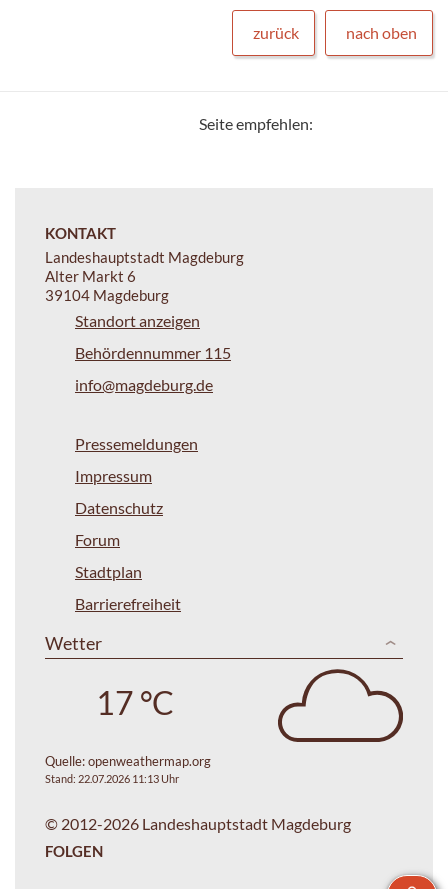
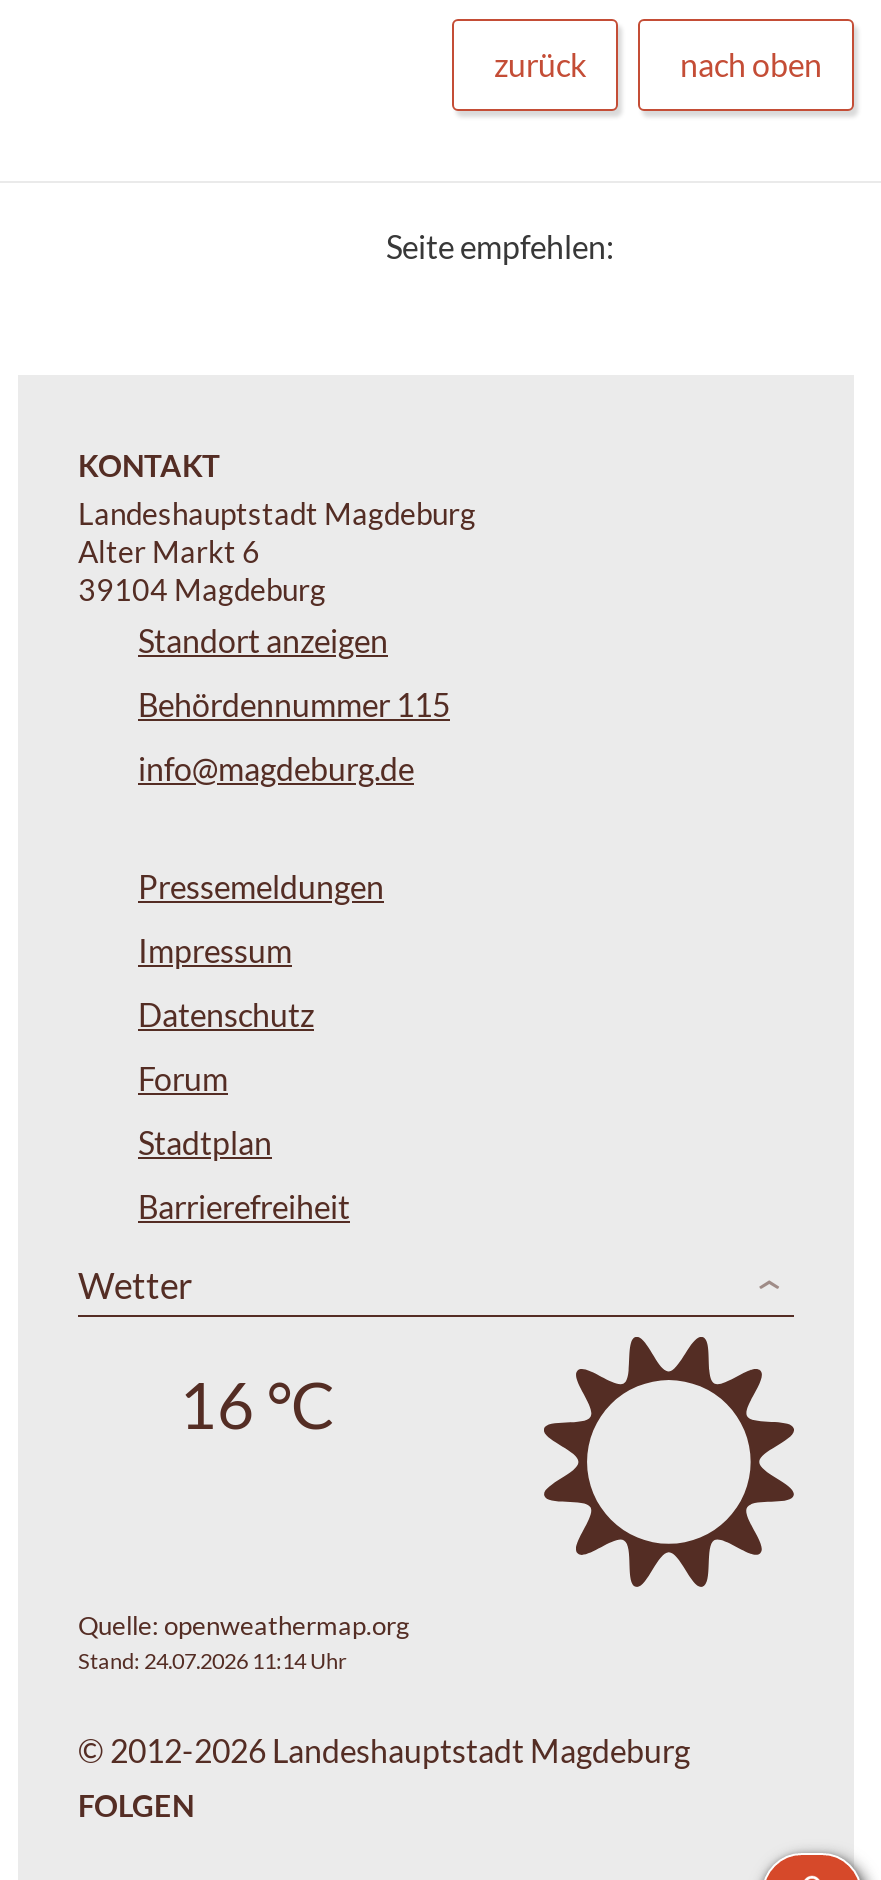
- [image]
+ [image]

- 17 °C
+ 16 °C

- Stand: 22.07.2026 11:13 Uhr
+ Stand: 24.07.2026 11:14 Uhr
